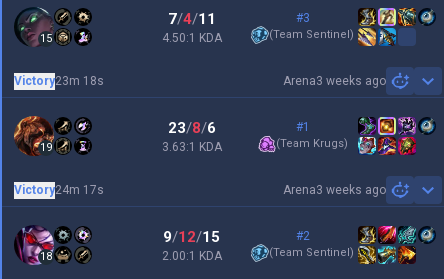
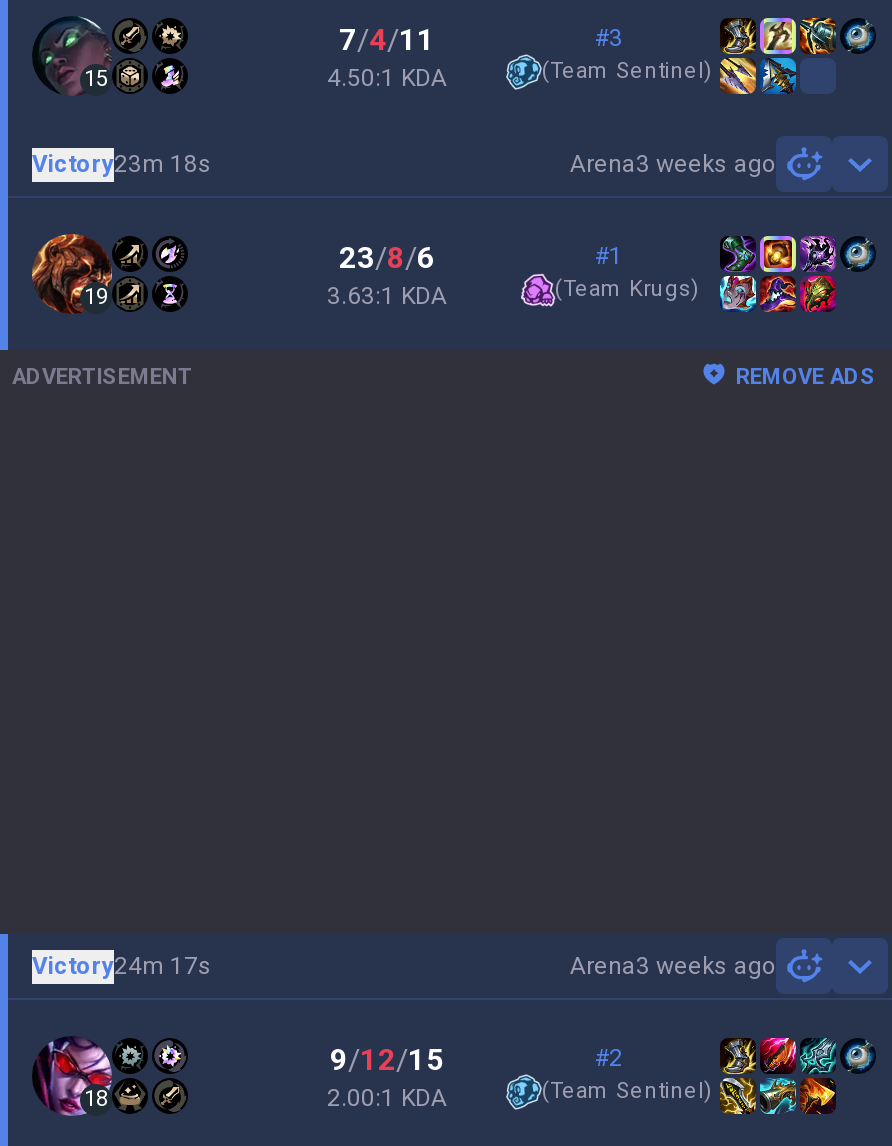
+ ADVERTISEMENT
+ REMOVE ADS
